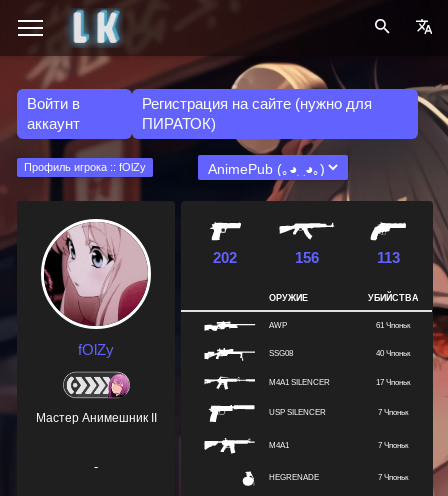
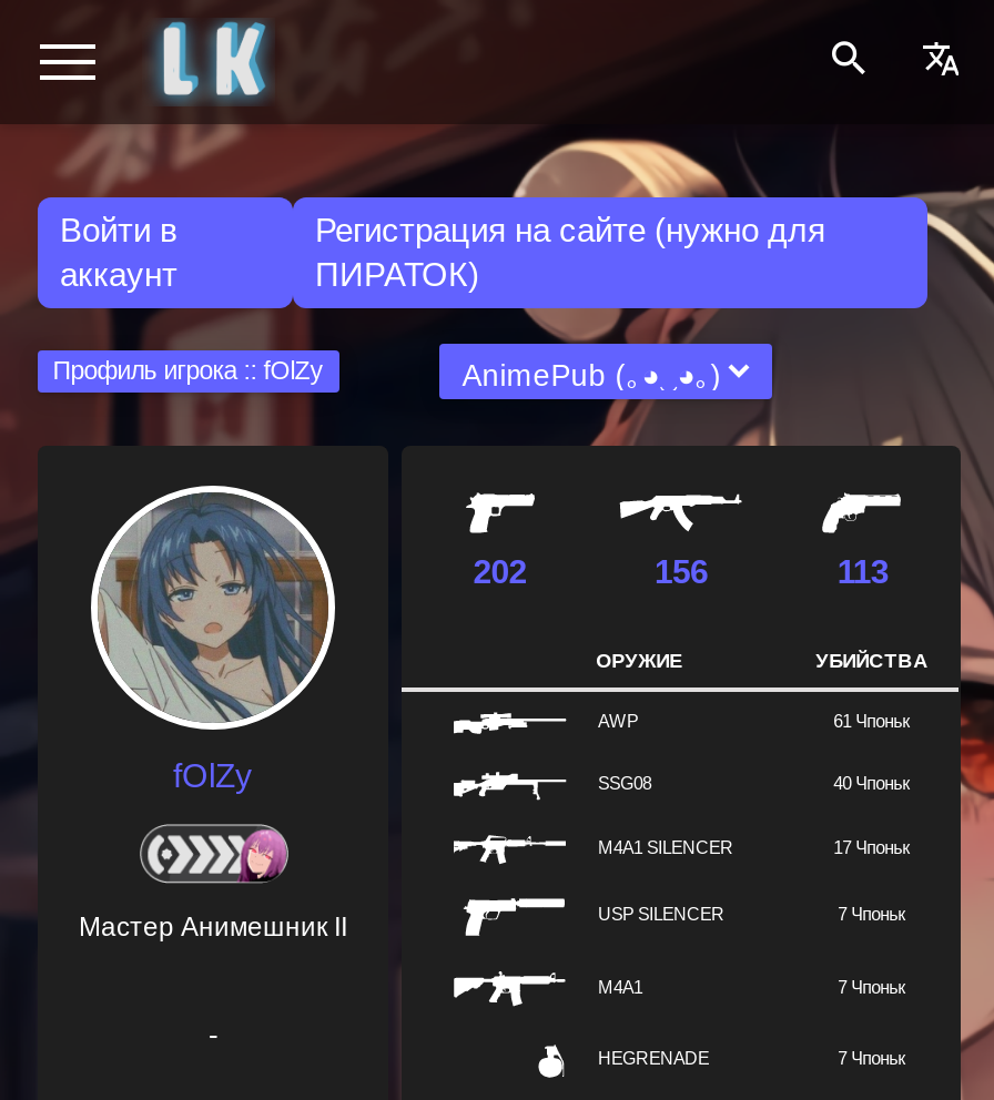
- [image]
+ [image]
